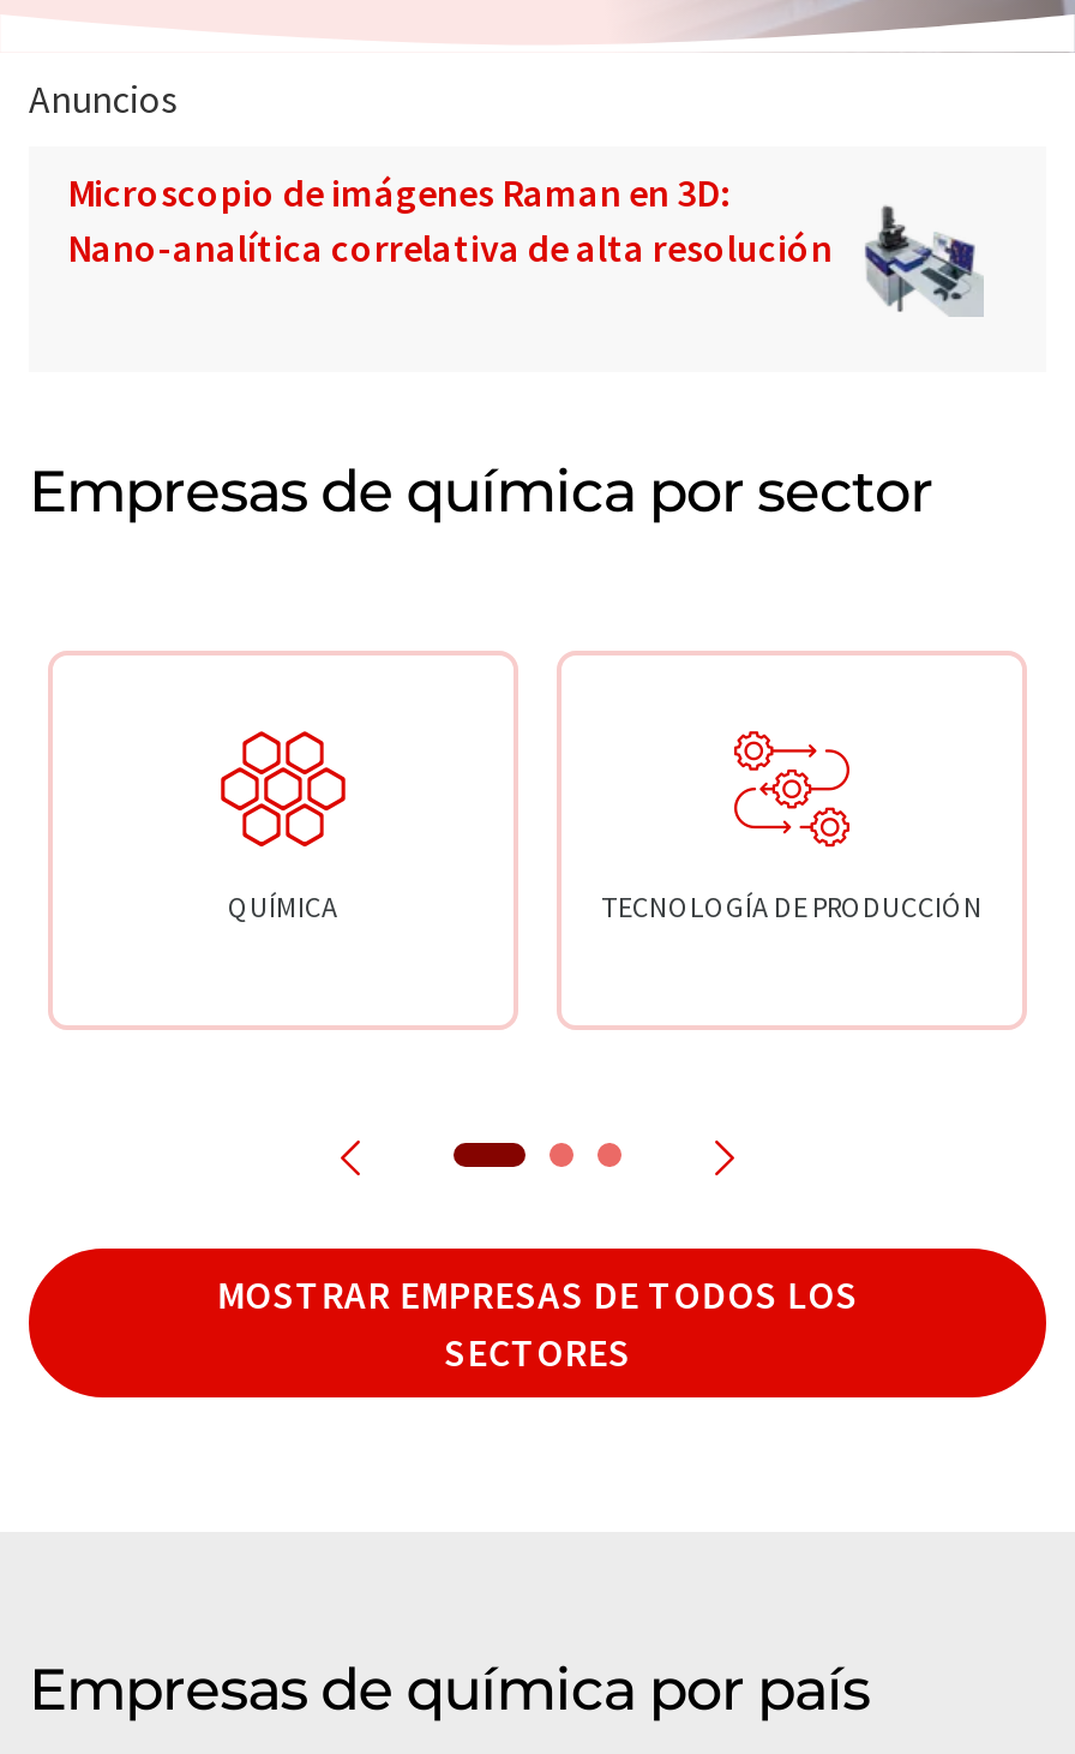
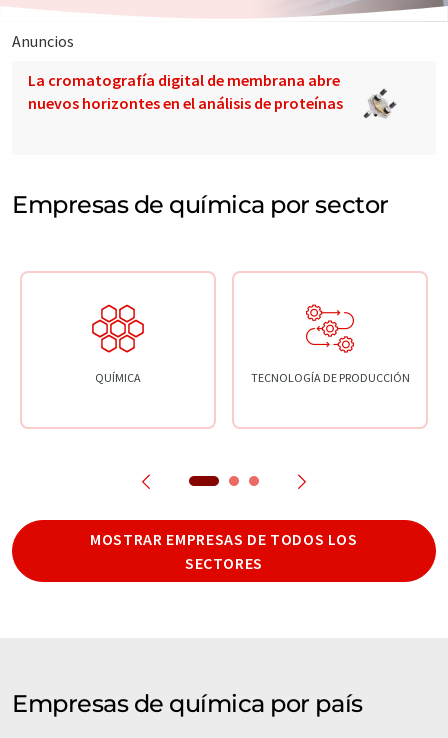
- [image]
- Microscopio de imágenes Raman en 3D:
- Nano-analítica correlativa de alta resolución
+ [image]
+ La cromatografía digital de membrana abre
+ nuevos horizontes en el análisis de proteínas
